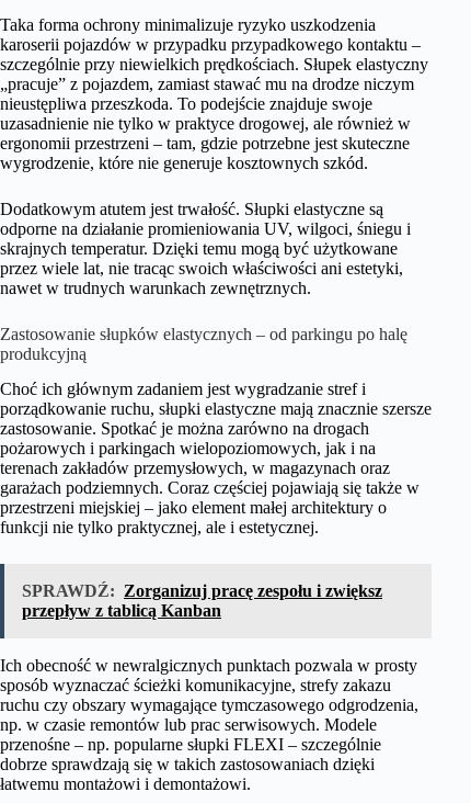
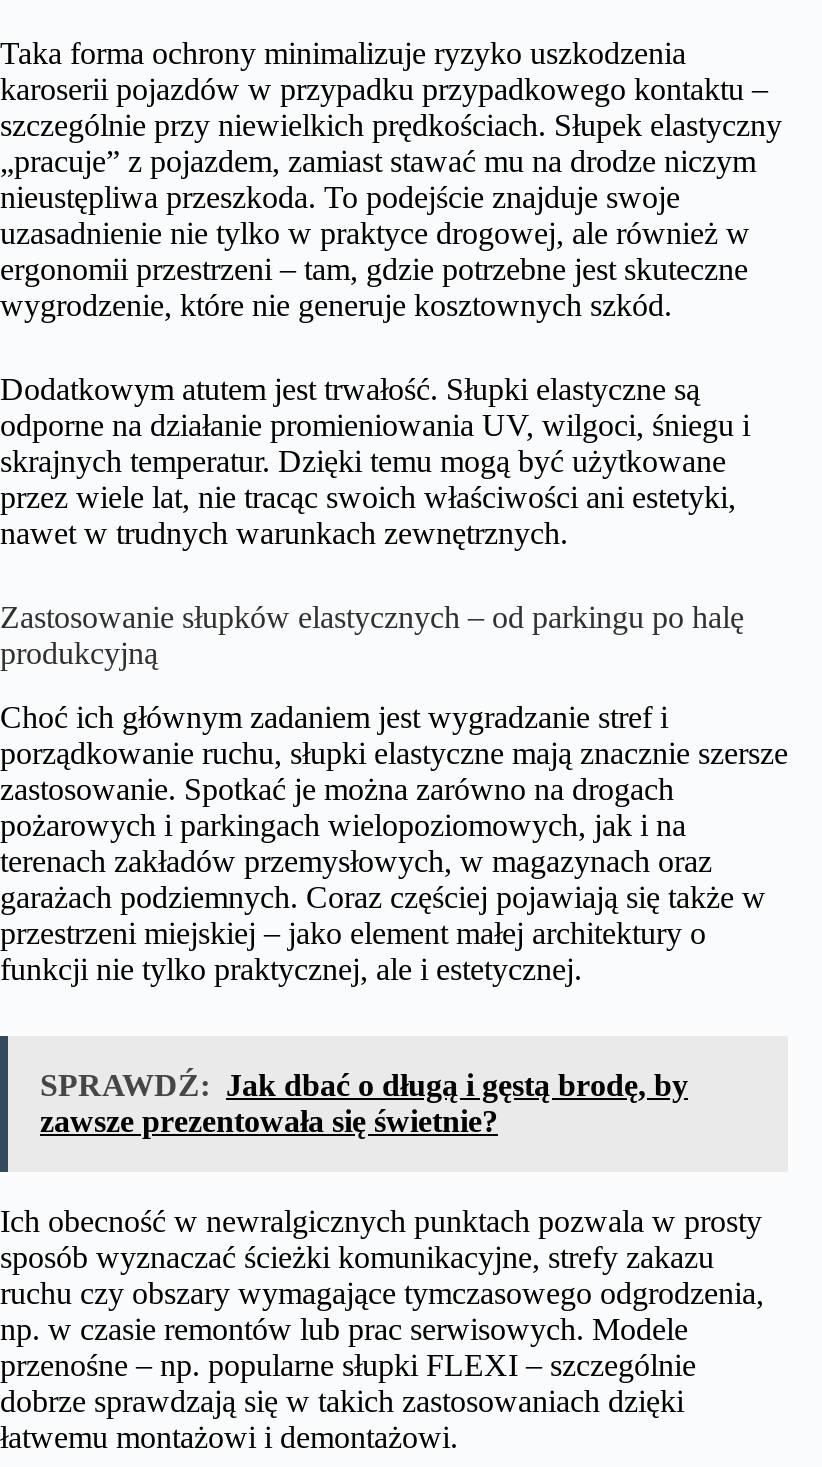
- SPRAWDŹ: Zorganizuj pracę zespołu i zwiększ
- przepływ z tablicą Kanban
+ SPRAWDŹ: Jak dbać o długą i gęstą brodę, by
+ zawsze prezentowała się świetnie?
